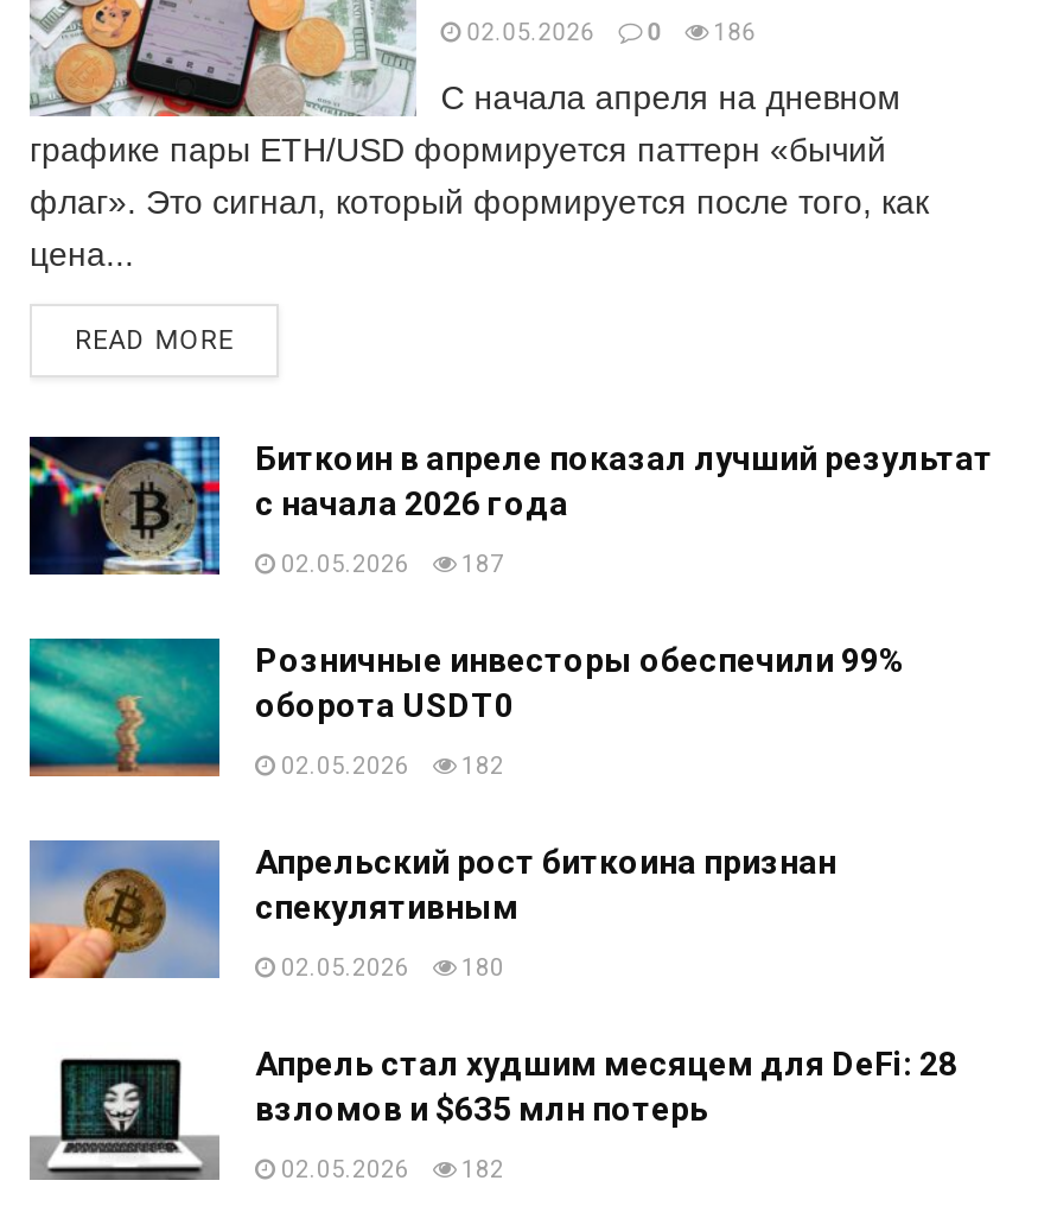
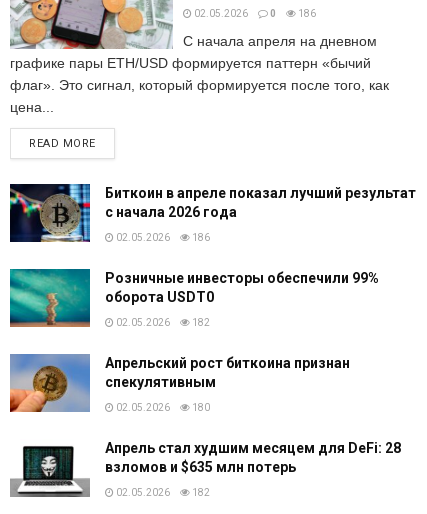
- 02.05.2026 187
+ 02.05.2026 186
